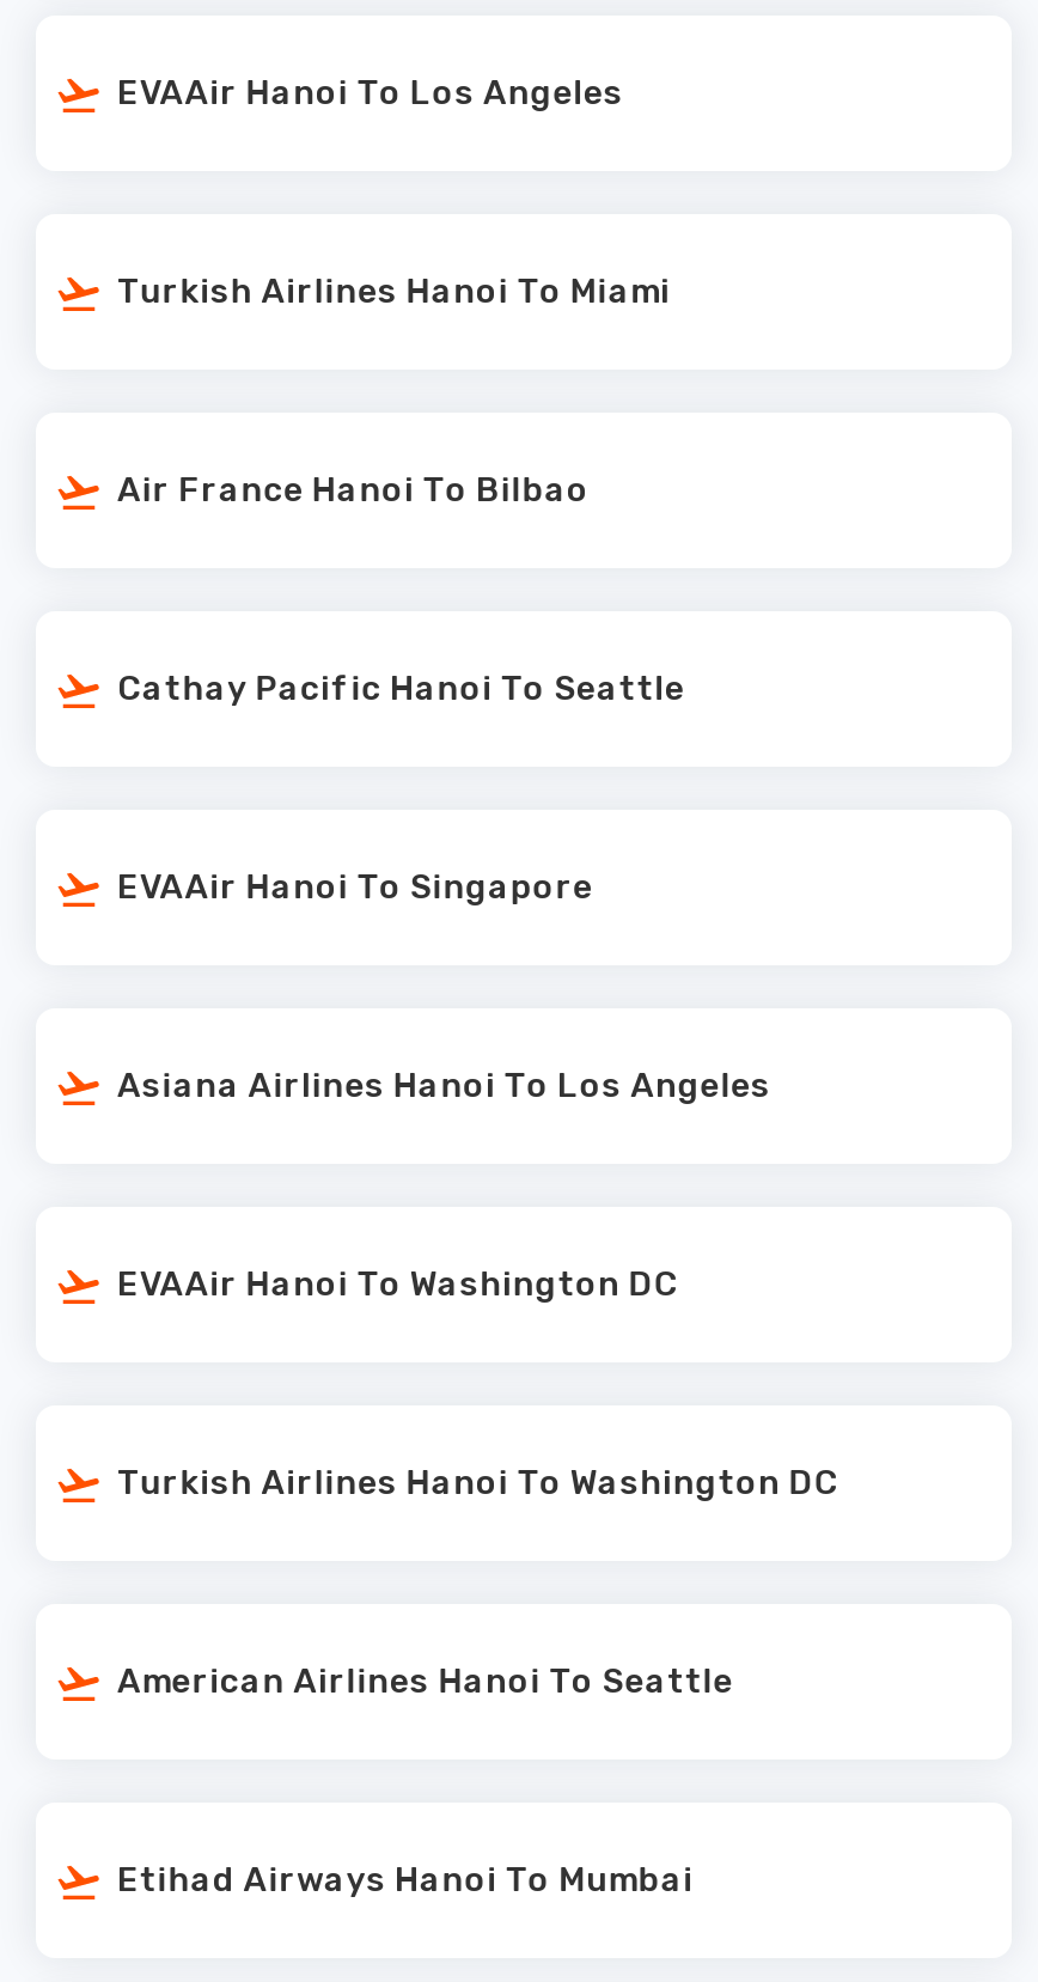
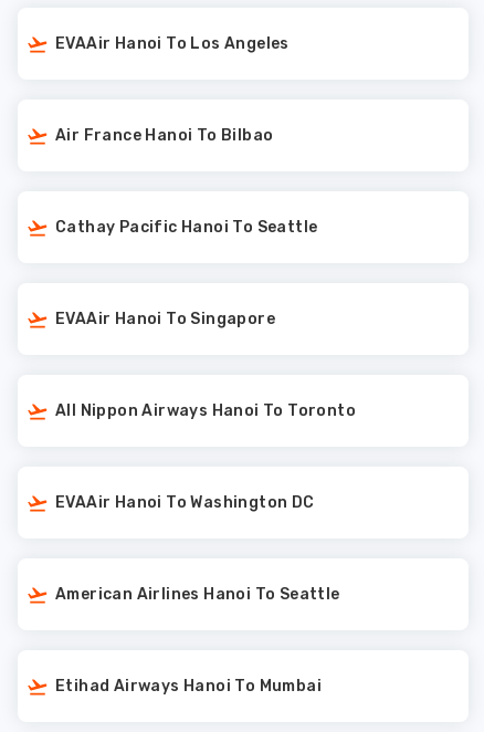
- Turkish Airlines Hanoi To Miami

- Asiana Airlines Hanoi To Los Angeles
+ All Nippon Airways Hanoi To Toronto

- Turkish Airlines Hanoi To Washington DC
